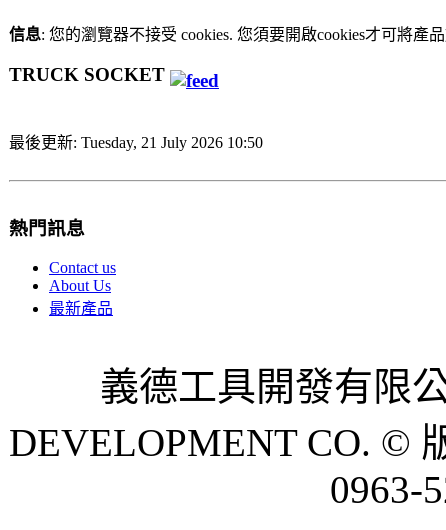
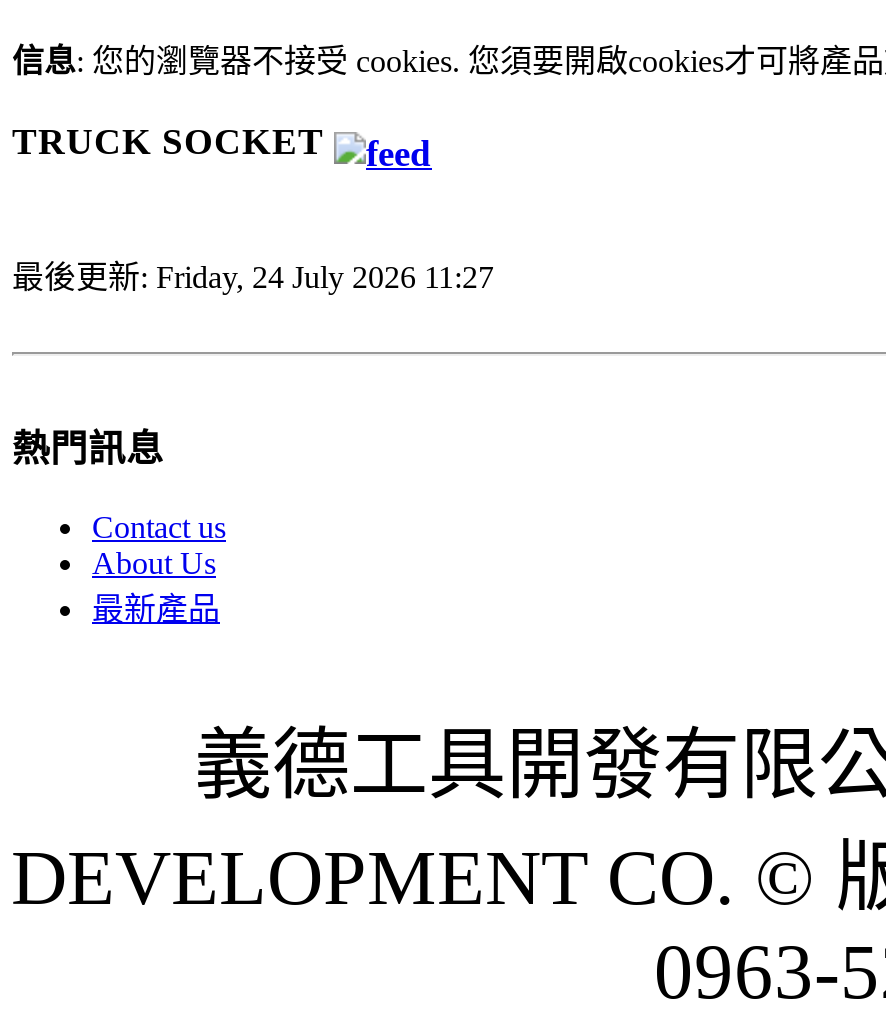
- 最後更新: Tuesday, 21 July 2026 10:50
+ 最後更新: Friday, 24 July 2026 11:27
